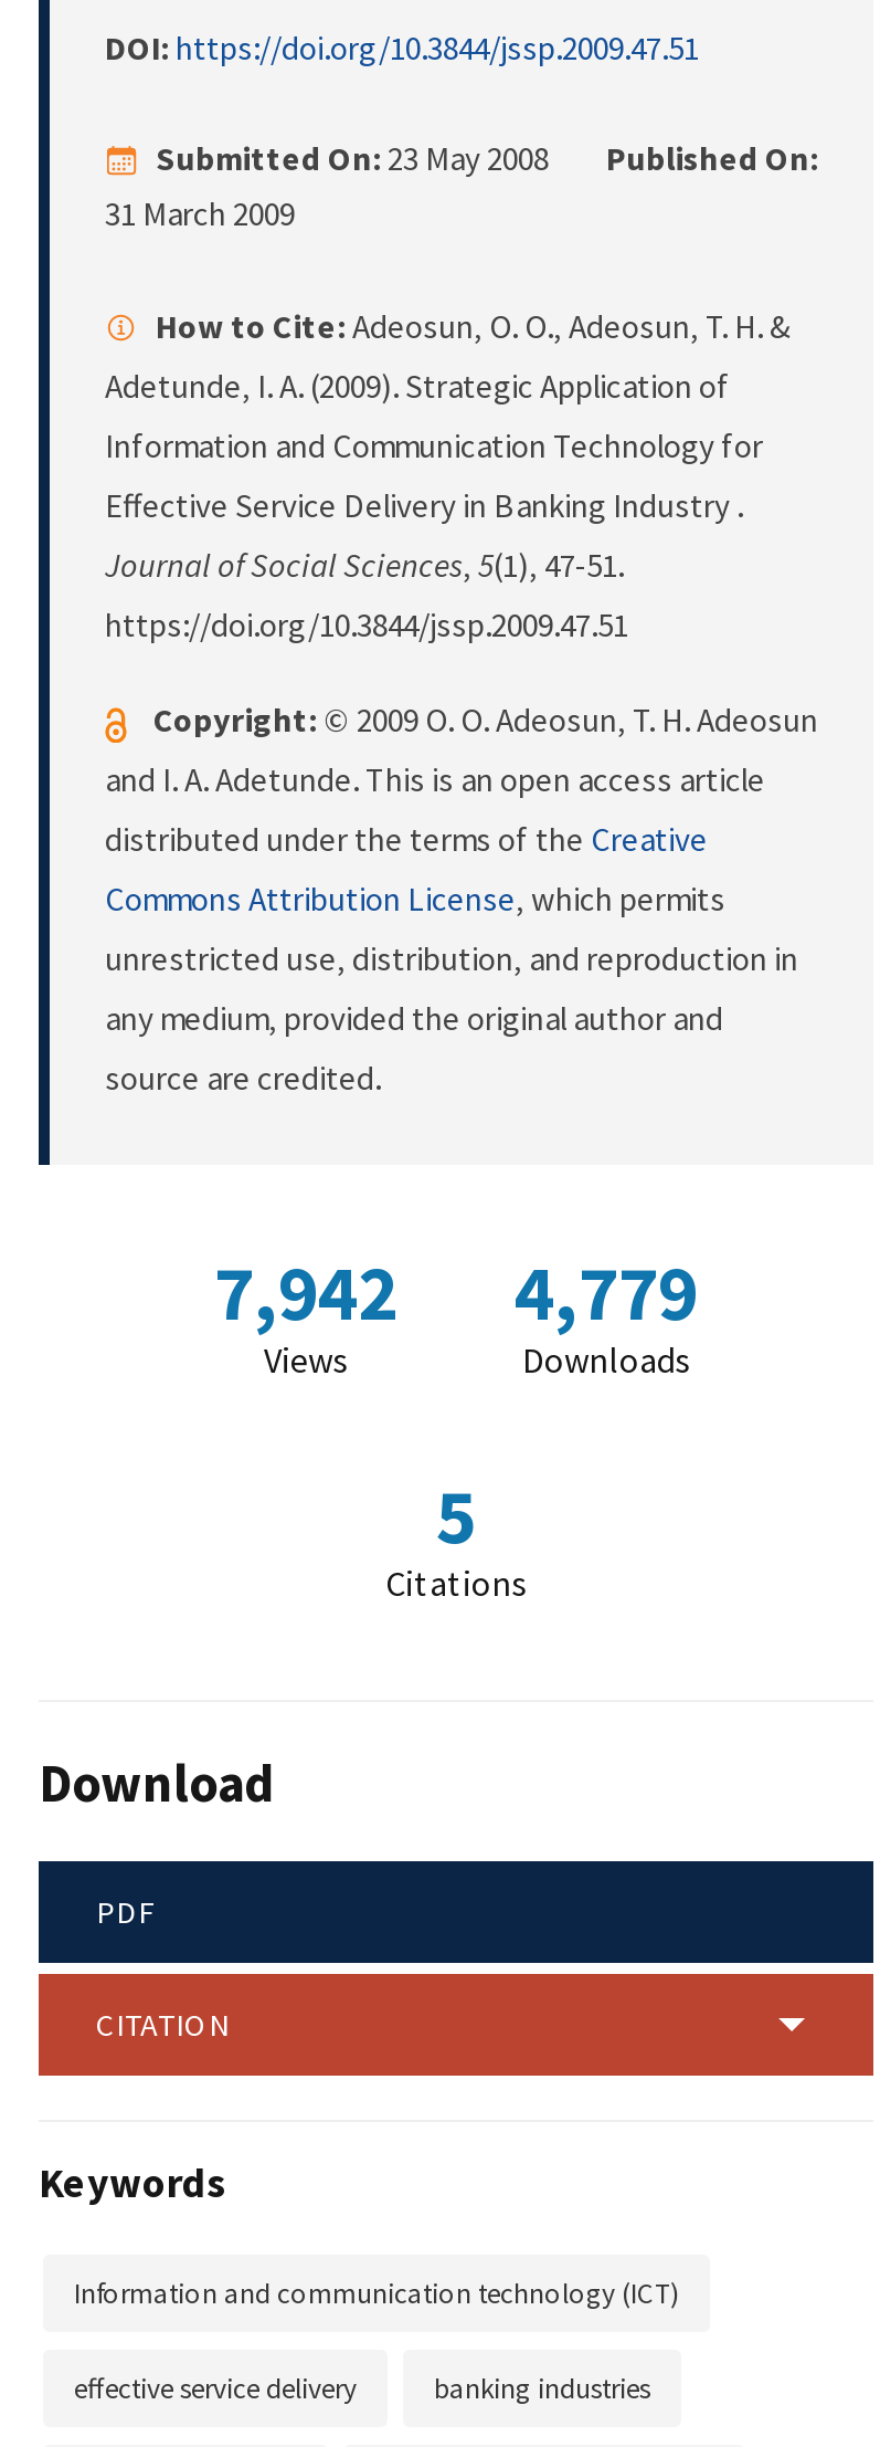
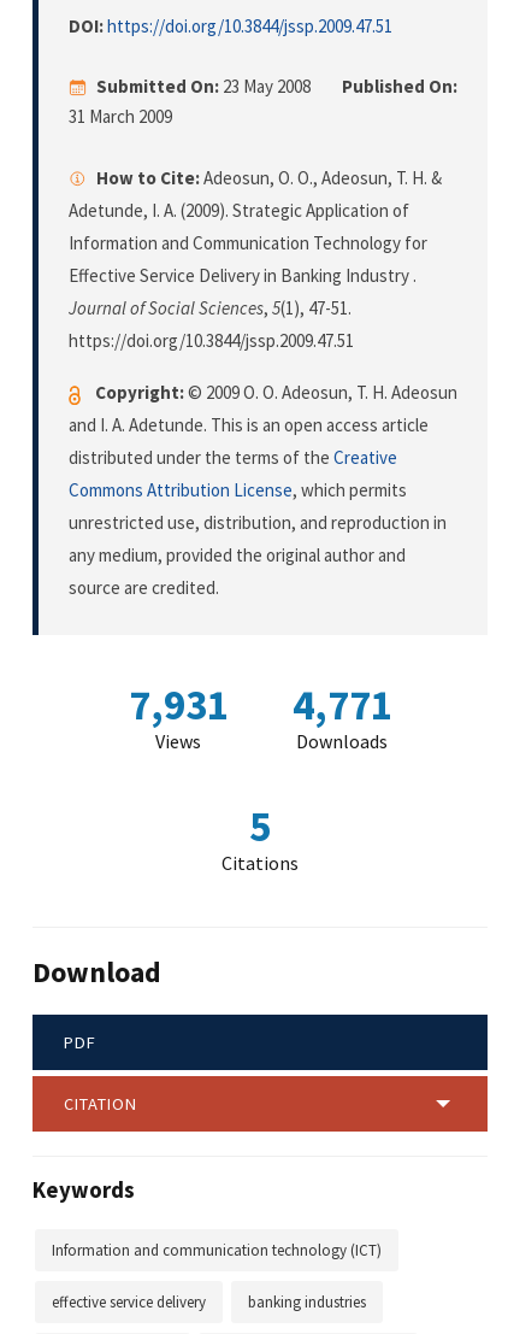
- 7,942
+ 7,931

- 4,779
+ 4,771
